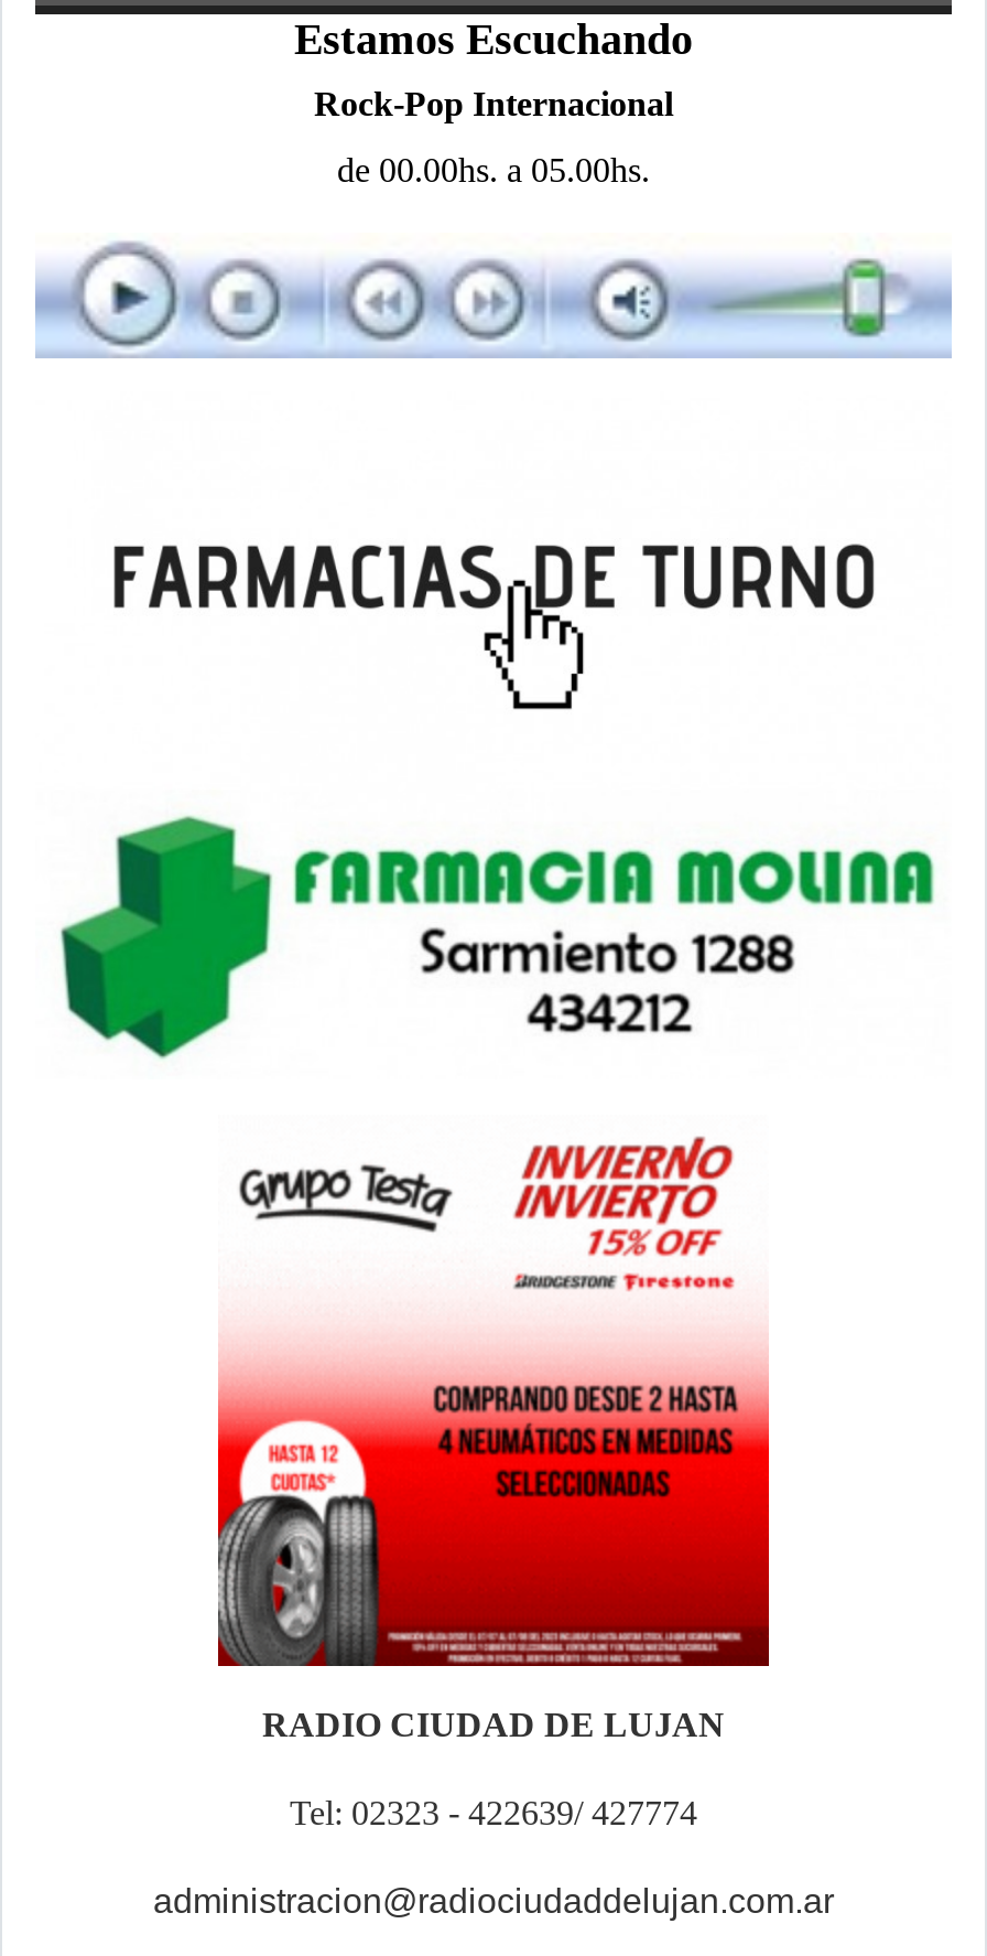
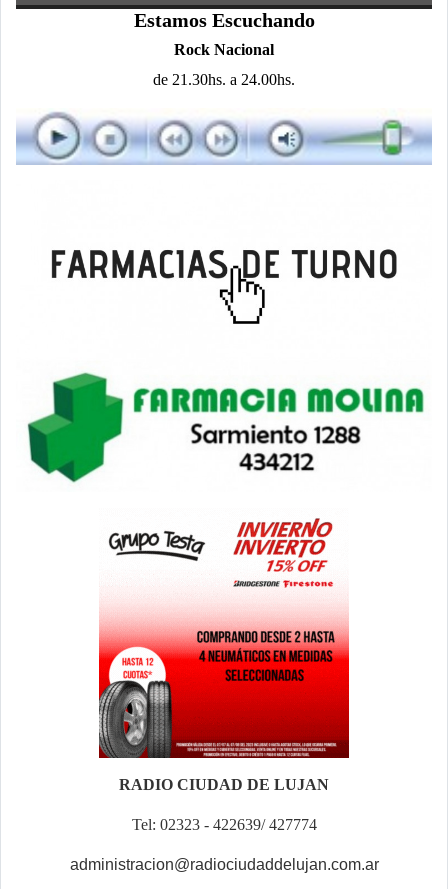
- Rock-Pop Internacional
+ Rock Nacional

- de 00.00hs. a 05.00hs.
+ de 21.30hs. a 24.00hs.
